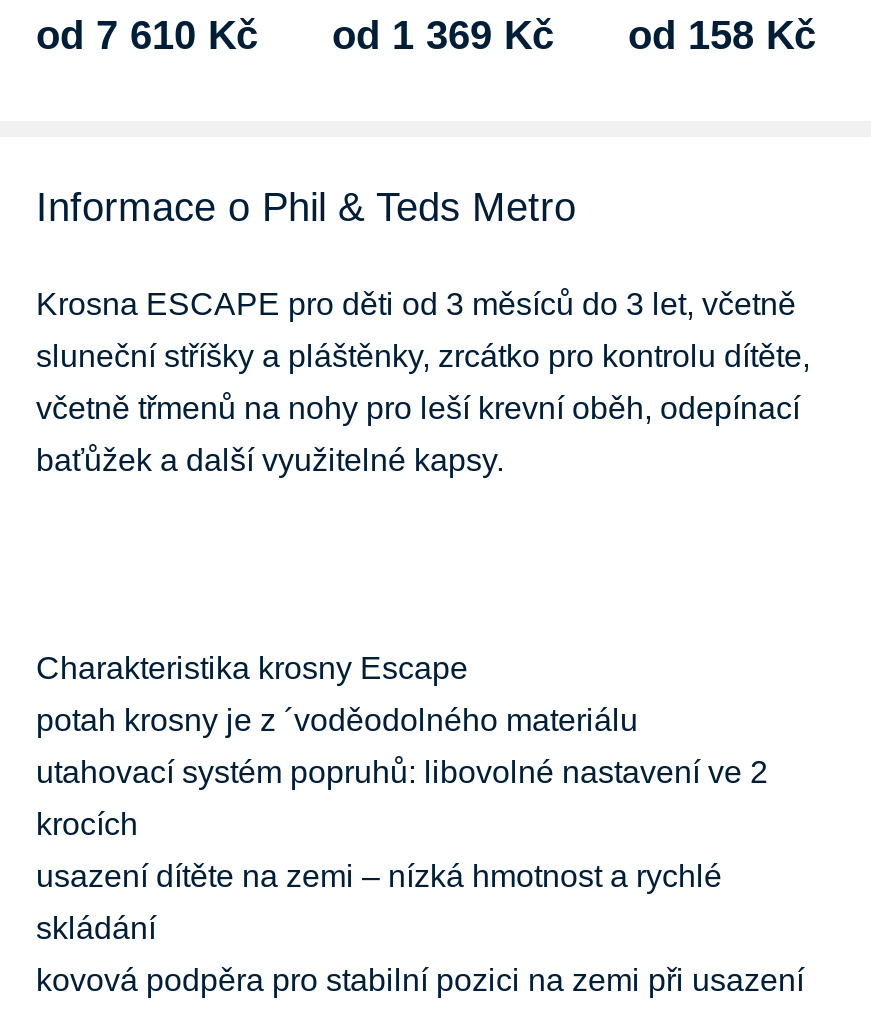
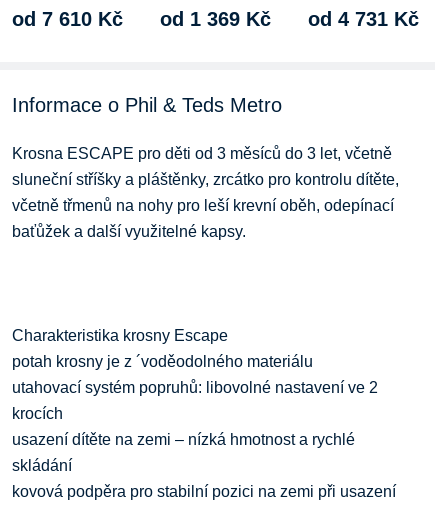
- od 7 610 Kč od 1 369 Kč od 158 Kč
+ od 7 610 Kč od 1 369 Kč od 4 731 Kč
